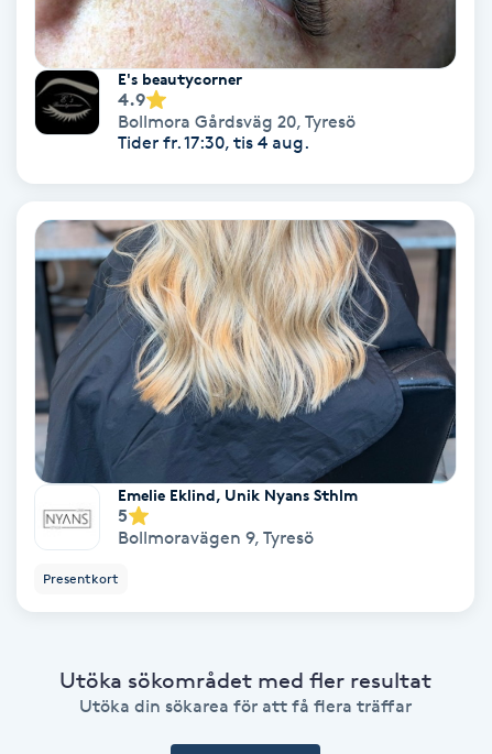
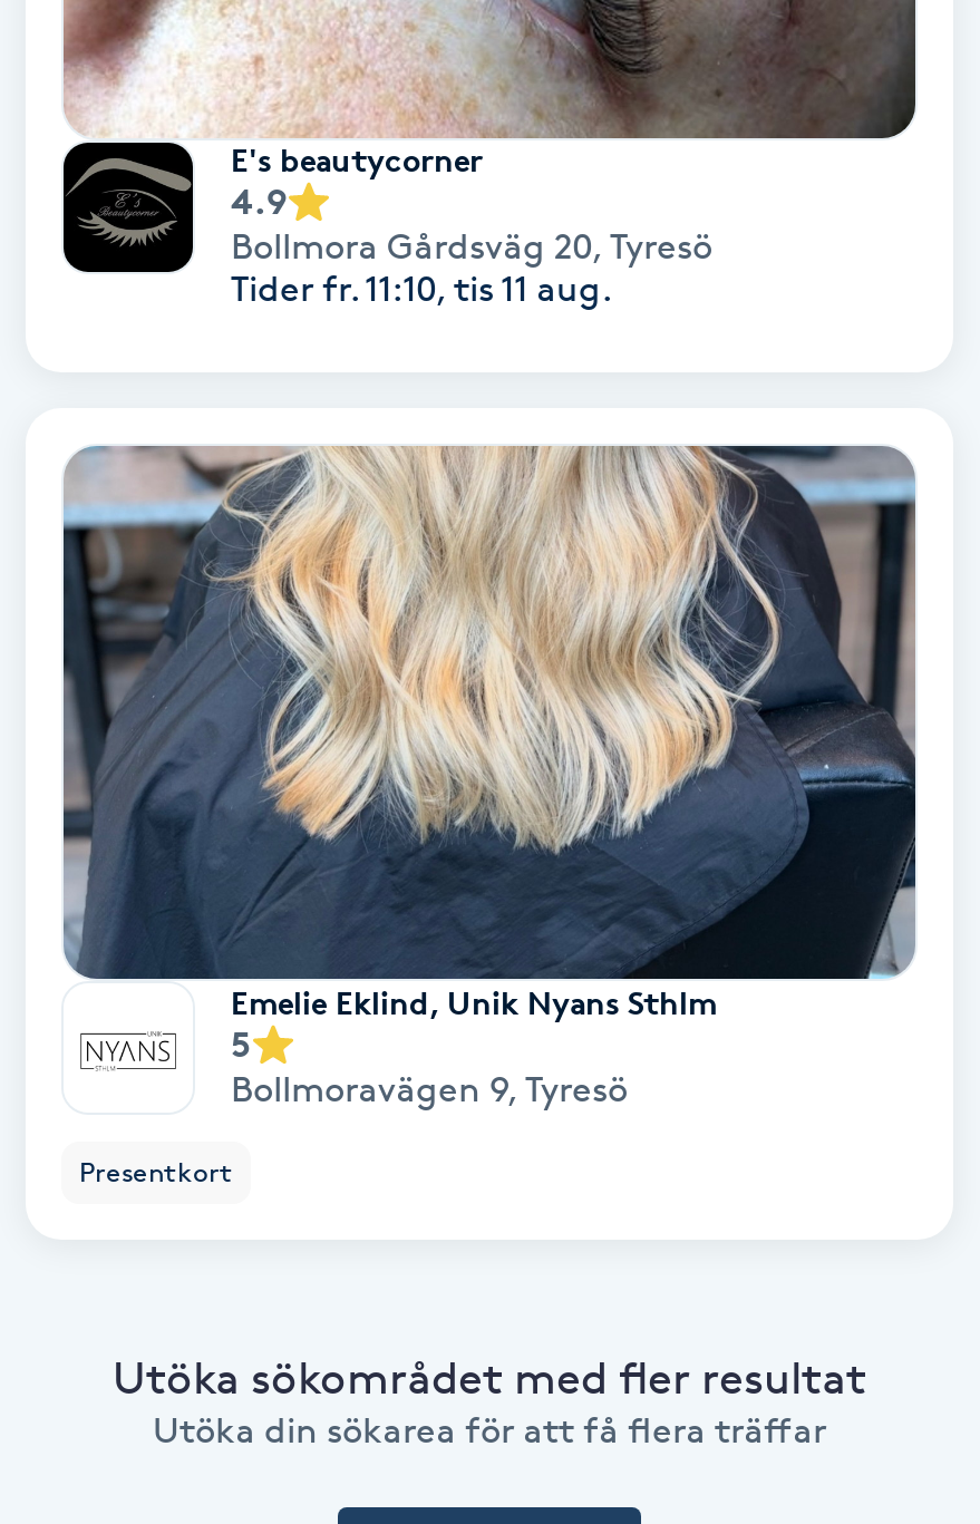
- Tider fr. 17:30, tis 4 aug.
+ Tider fr. 11:10, tis 11 aug.
